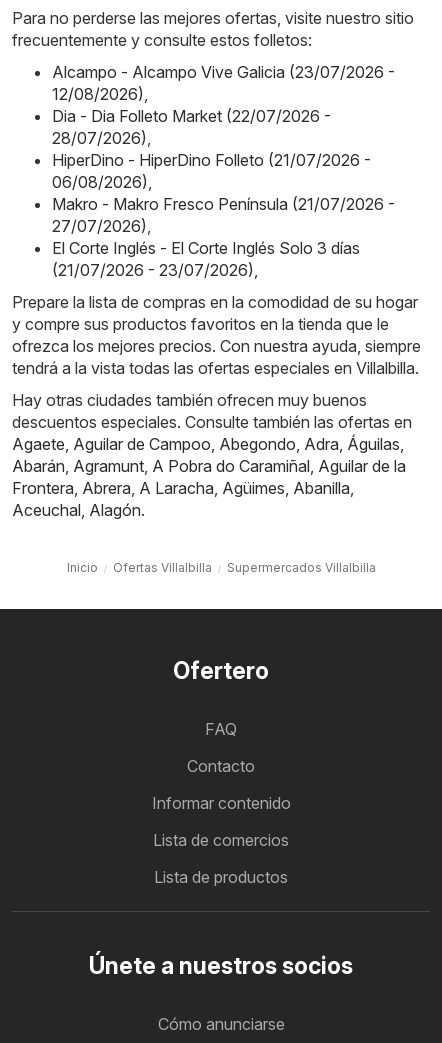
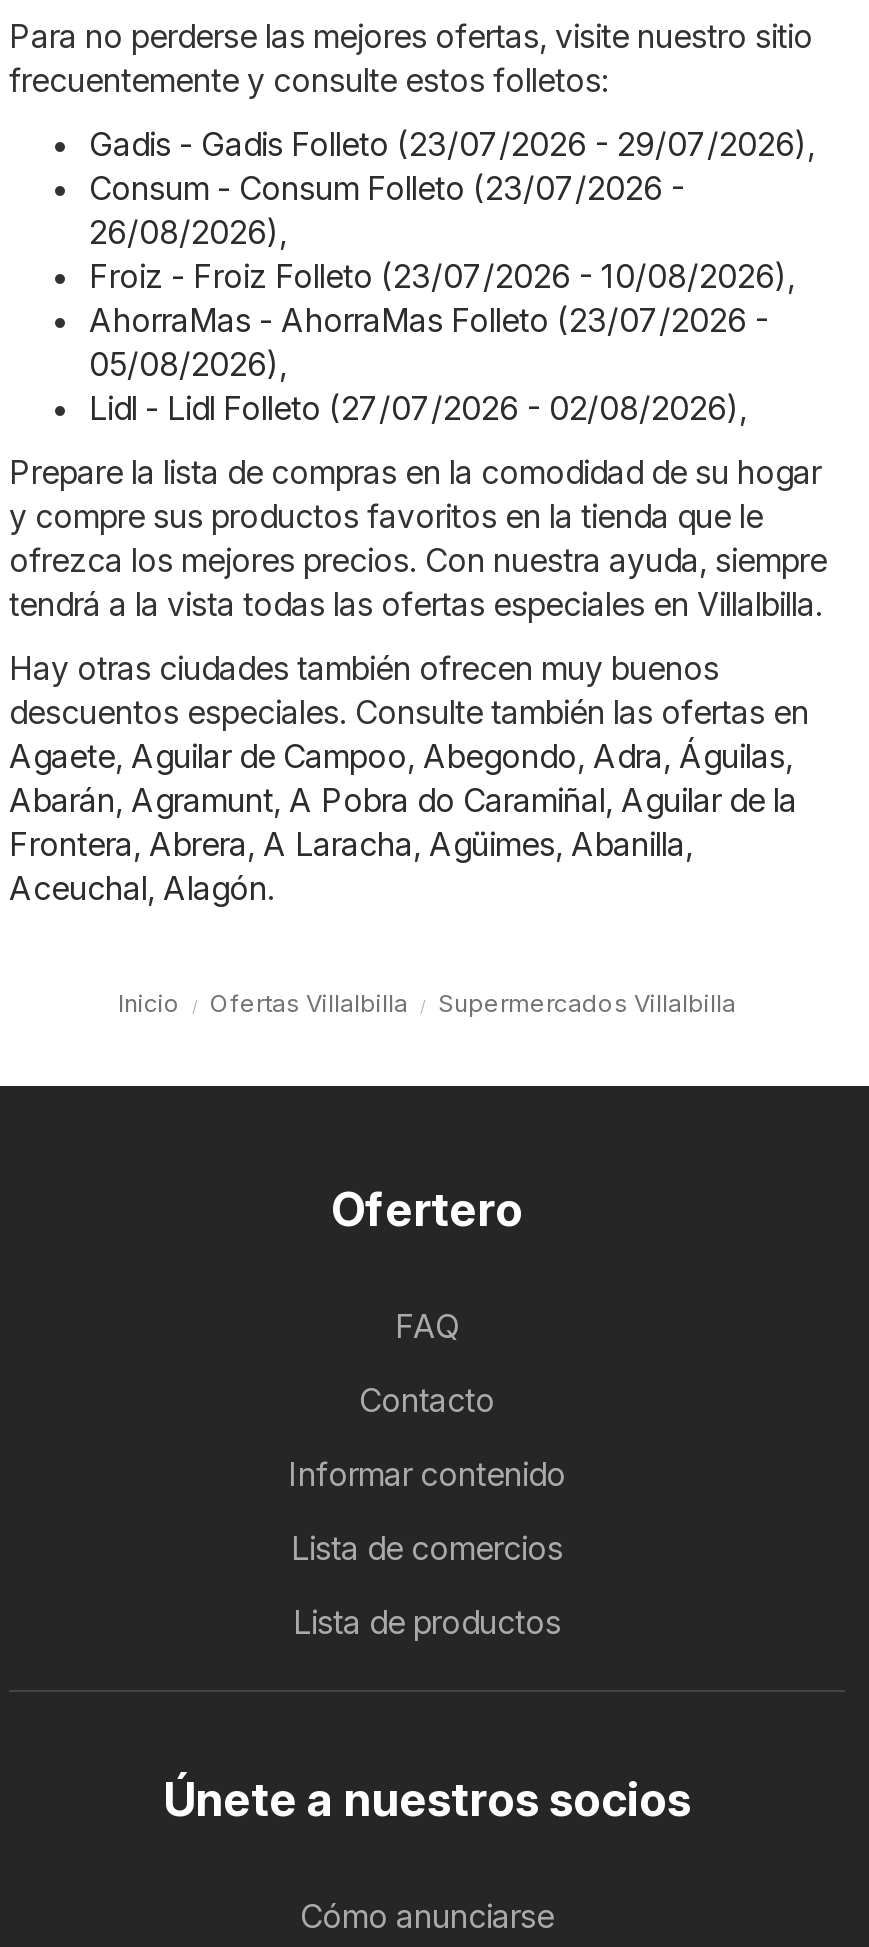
- Alcampo - Alcampo Vive Galicia (23/07/2026 -
- 12/08/2026),
- Dia - Dia Folleto Market (22/07/2026 -
- 28/07/2026),
- HiperDino - HiperDino Folleto (21/07/2026 -
- 06/08/2026),
- Makro - Makro Fresco Península (21/07/2026 -
- 27/07/2026),
- El Corte Inglés - El Corte Inglés Solo 3 días
- (21/07/2026 - 23/07/2026),
+ Gadis - Gadis Folleto (23/07/2026 - 29/07/2026),
+ Consum - Consum Folleto (23/07/2026 -
+ 26/08/2026),
+ Froiz - Froiz Folleto (23/07/2026 - 10/08/2026),
+ AhorraMas - AhorraMas Folleto (23/07/2026 -
+ 05/08/2026),
+ Lidl - Lidl Folleto (27/07/2026 - 02/08/2026),
